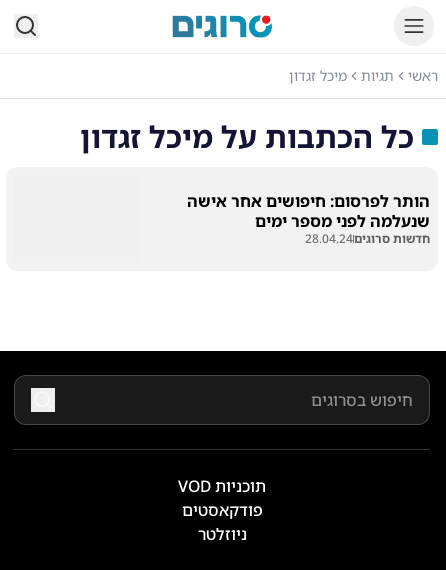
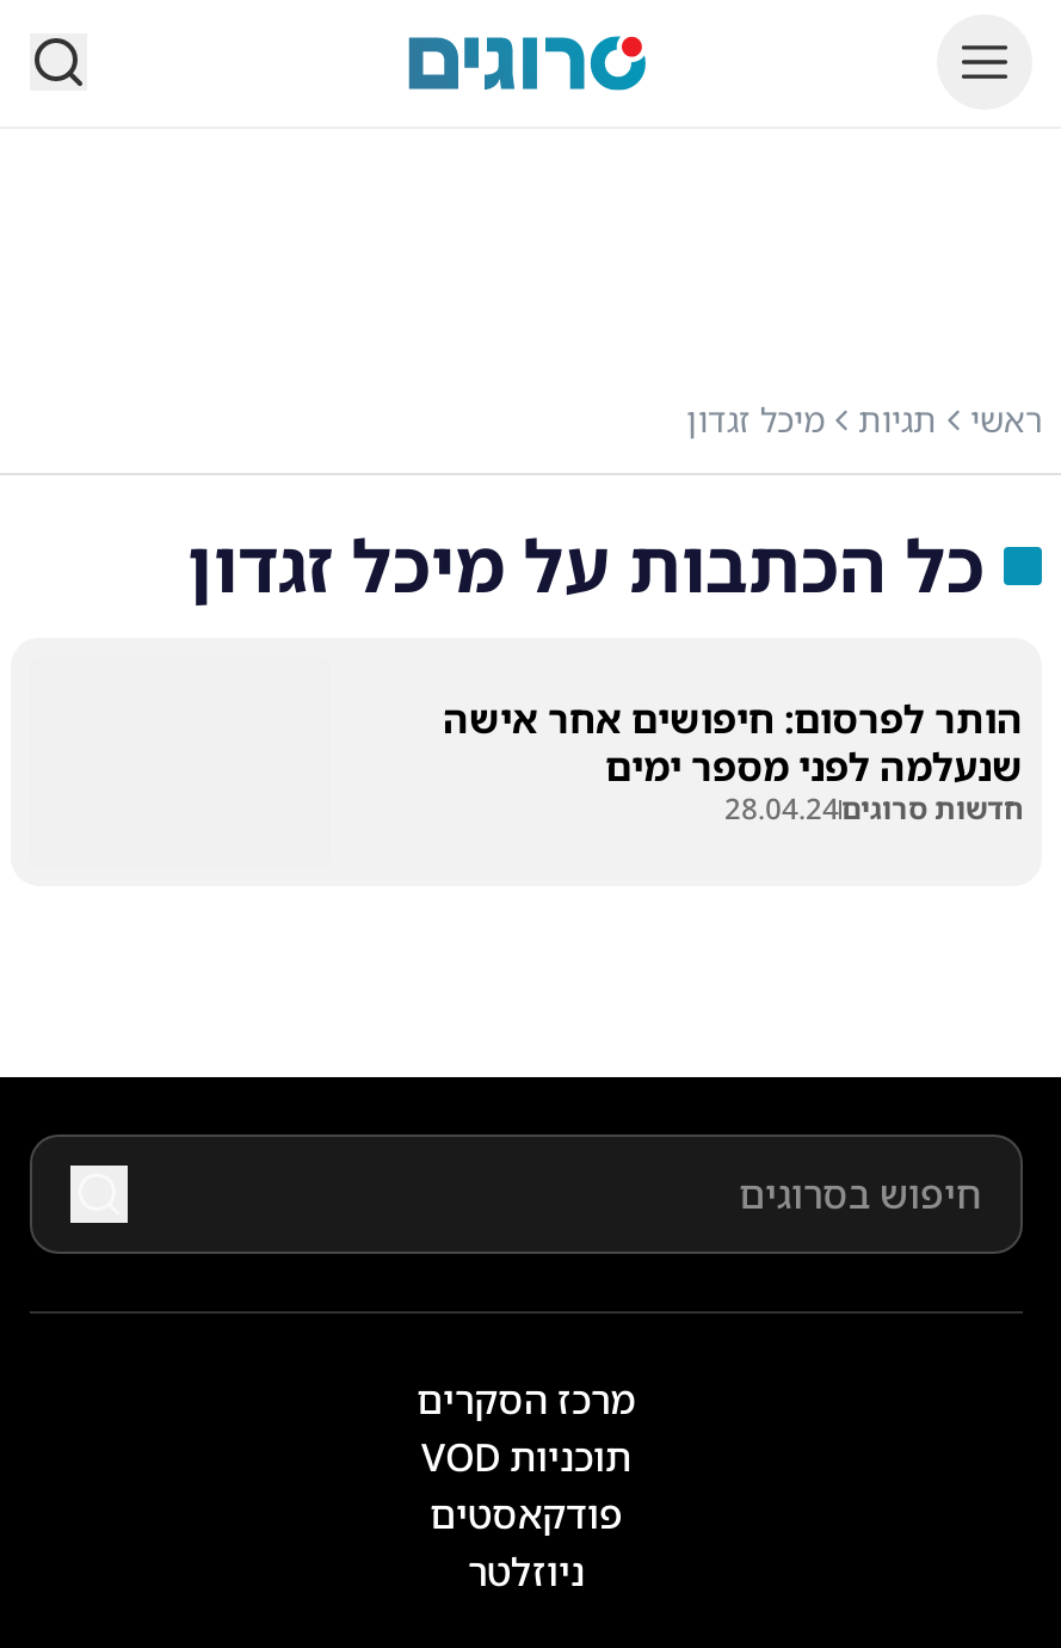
+ מרכז הסקרים
